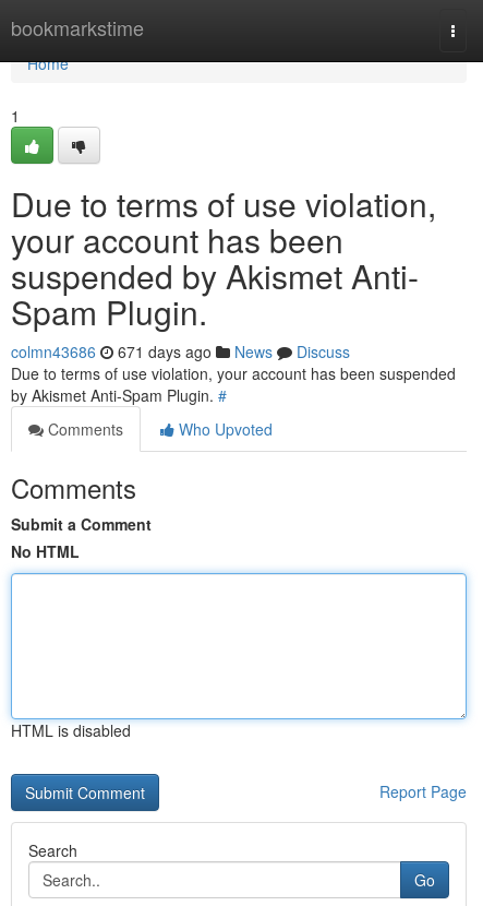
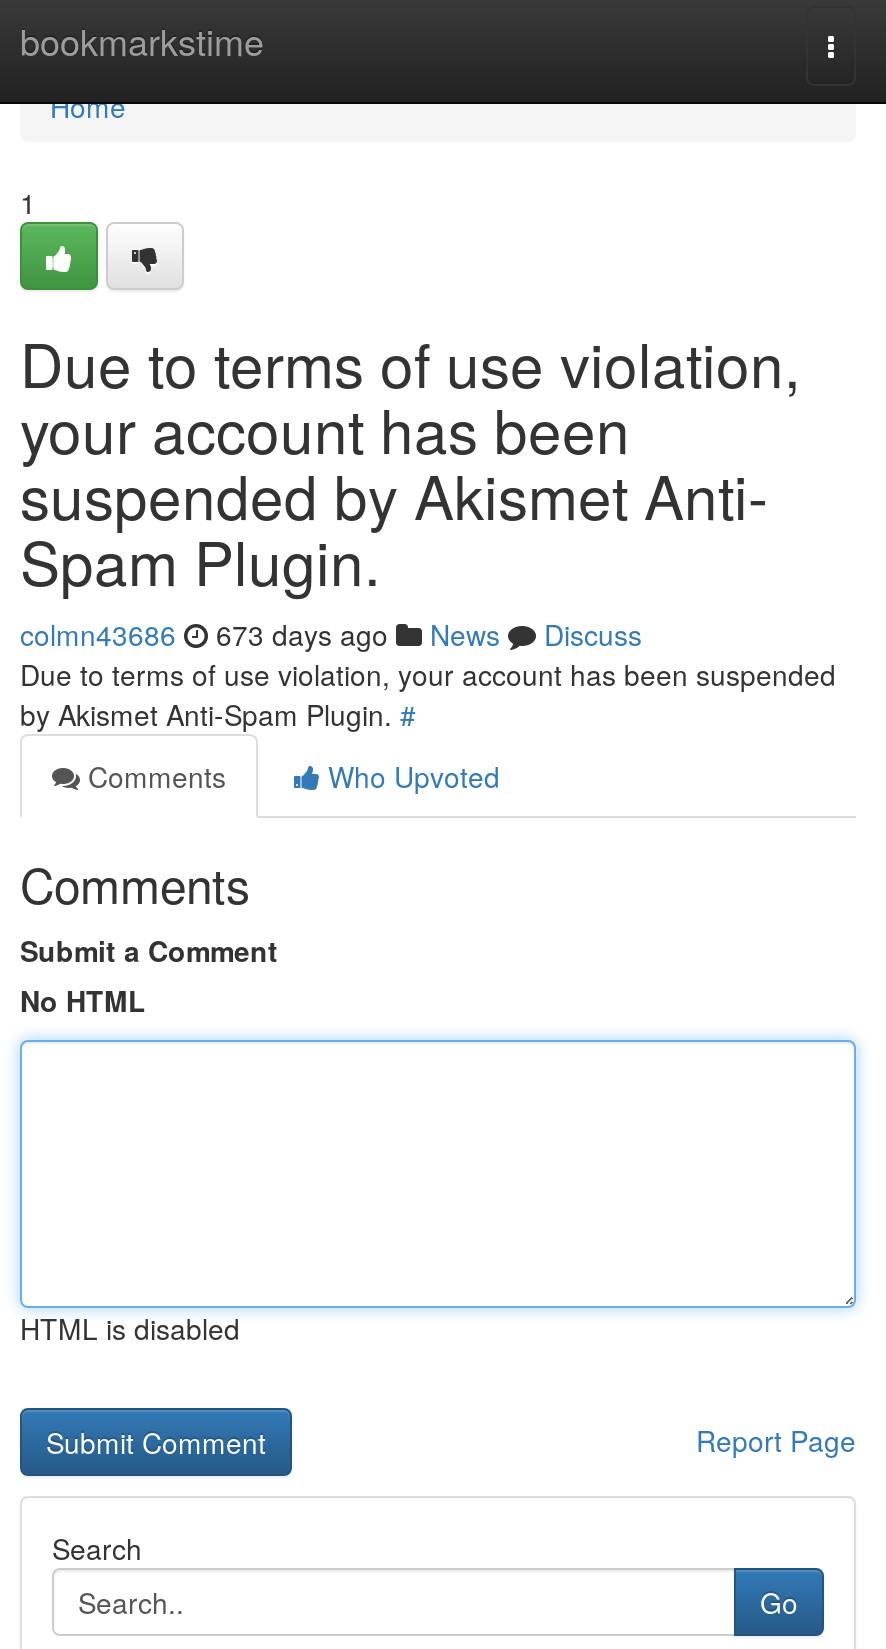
- colmn43686 671 days ago News Discuss
+ colmn43686 673 days ago News Discuss
